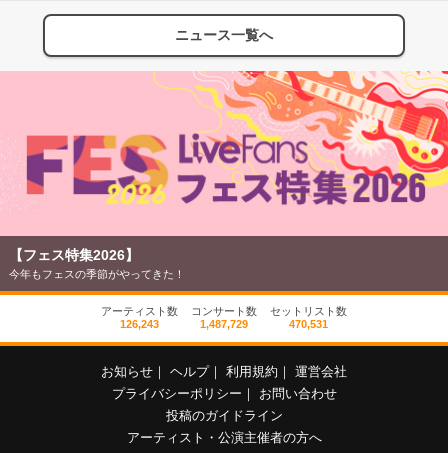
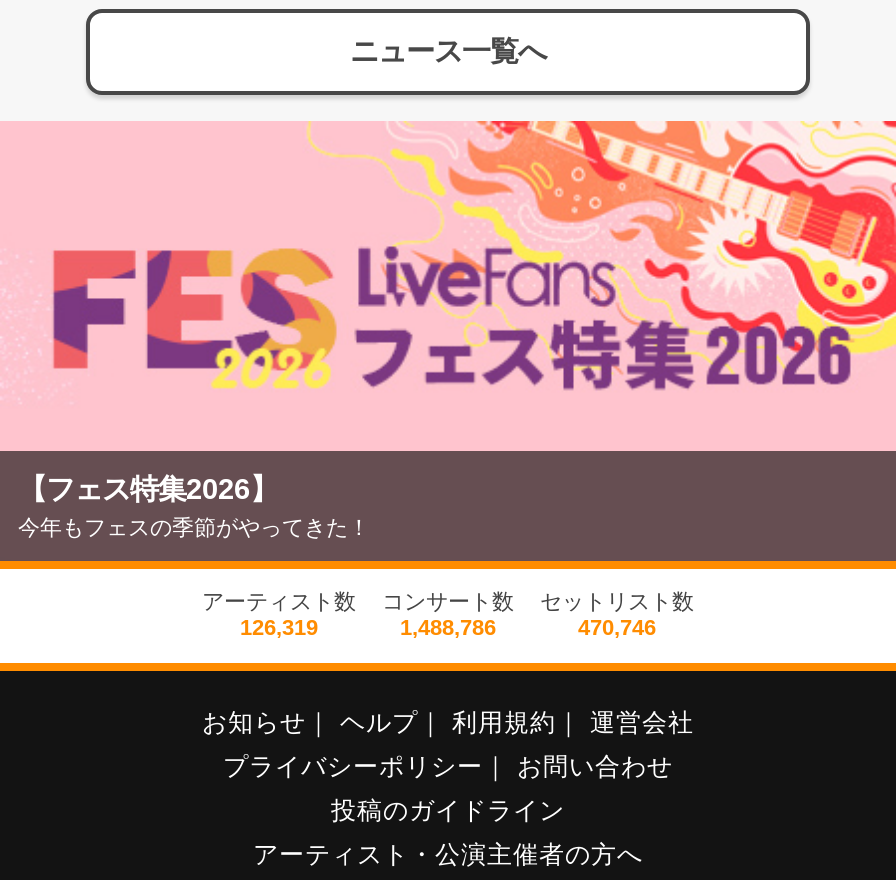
- 126,243
+ 126,319

- 1,487,729
+ 1,488,786

- 470,531
+ 470,746
